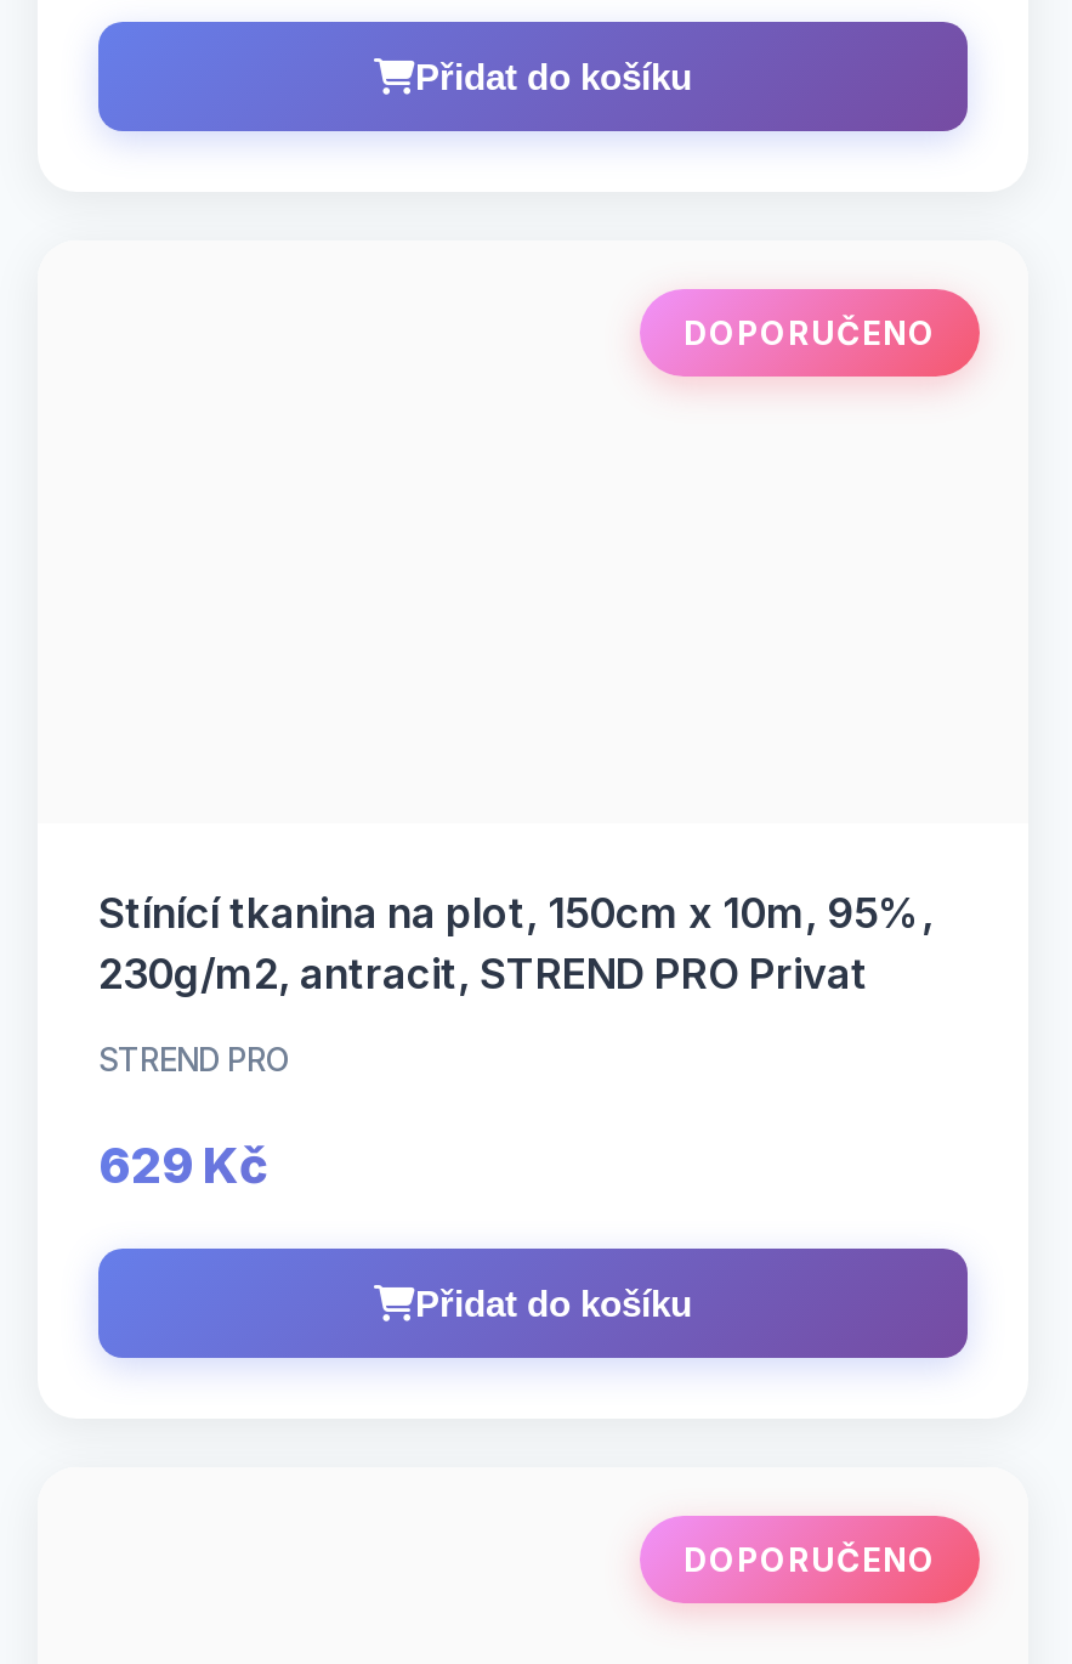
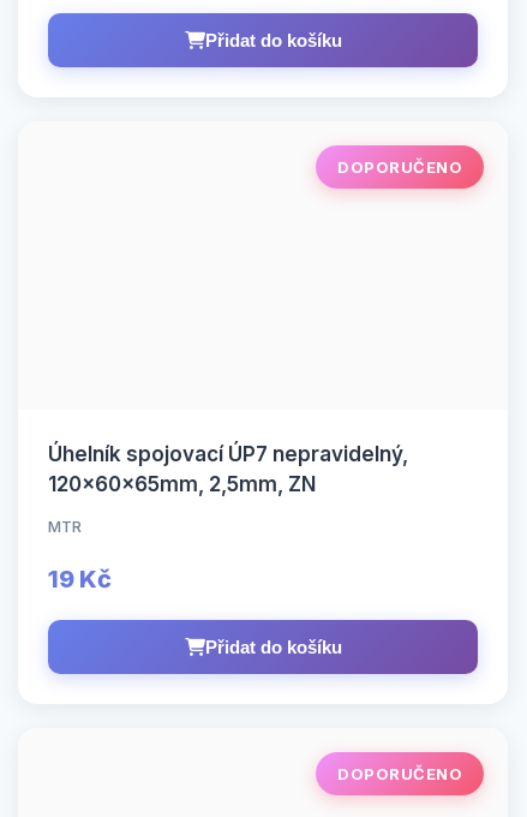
- Stínící tkanina na plot, 150cm x 10m, 95%,
- 230g/m2, antracit, STREND PRO Privat
+ Úhelník spojovací ÚP7 nepravidelný,
+ 120x60x65mm, 2,5mm, ZN

- STREND PRO
+ MTR

- 629 Kč
+ 19 Kč
